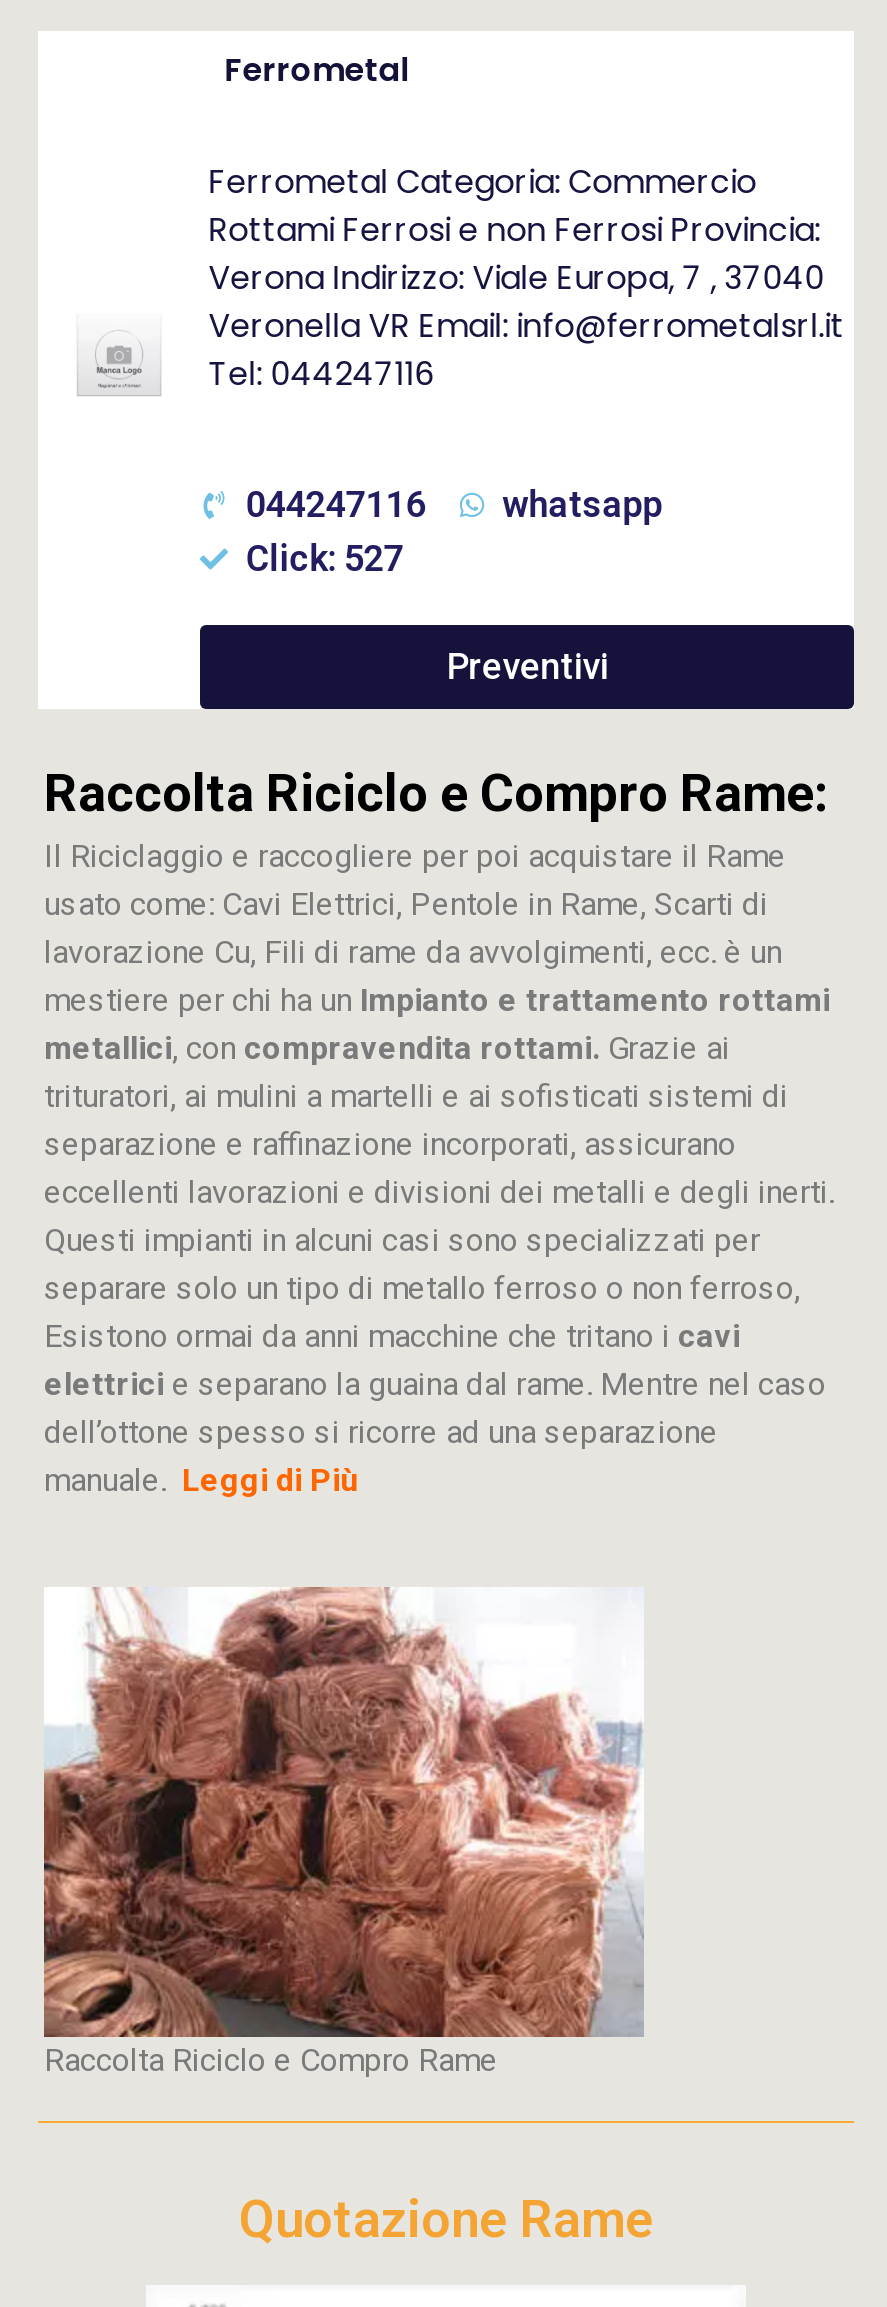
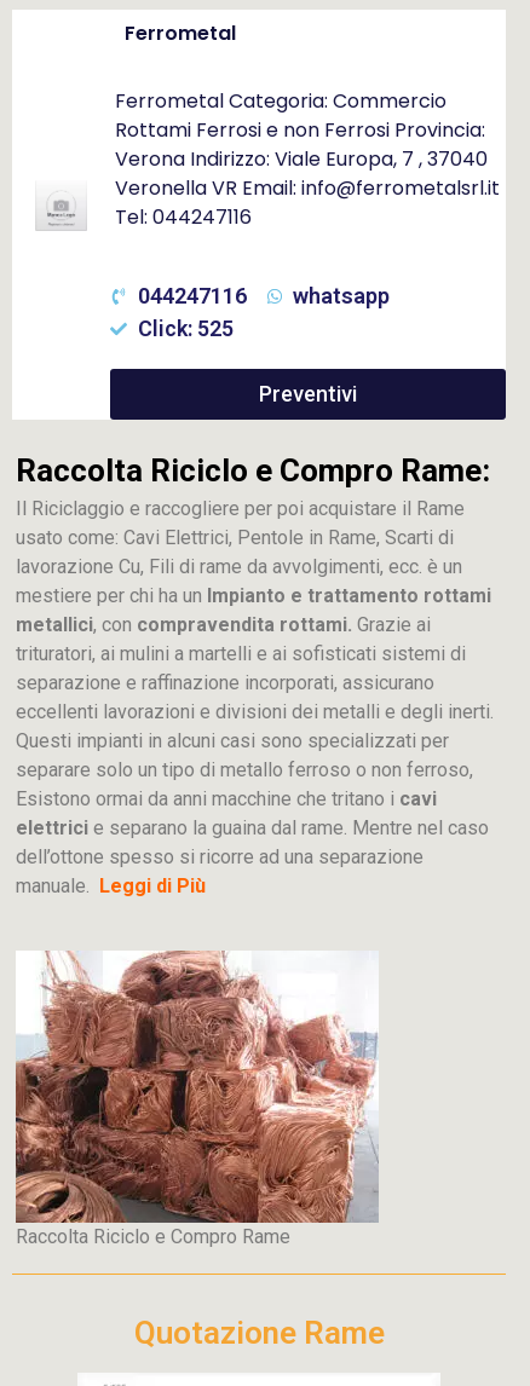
- Click: 527
+ Click: 525
